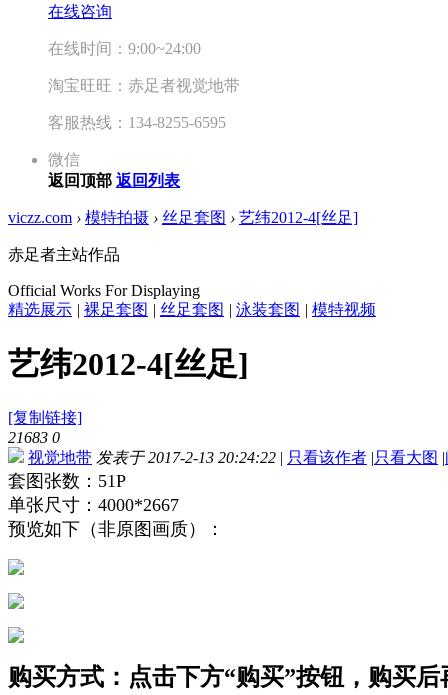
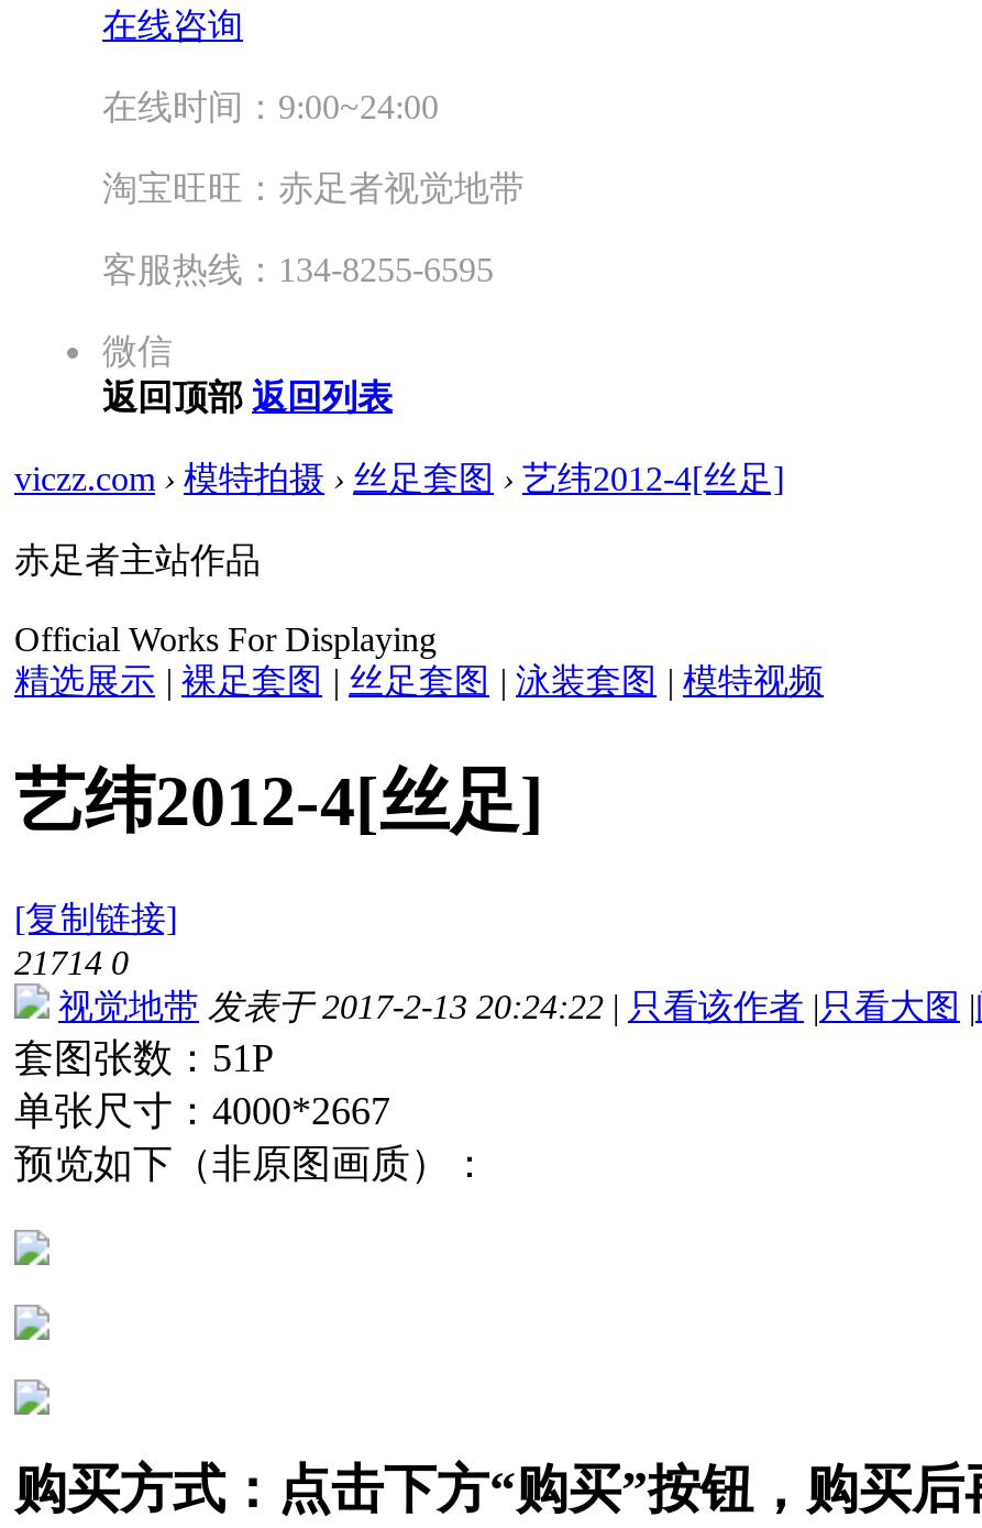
- 21683 0
+ 21714 0
